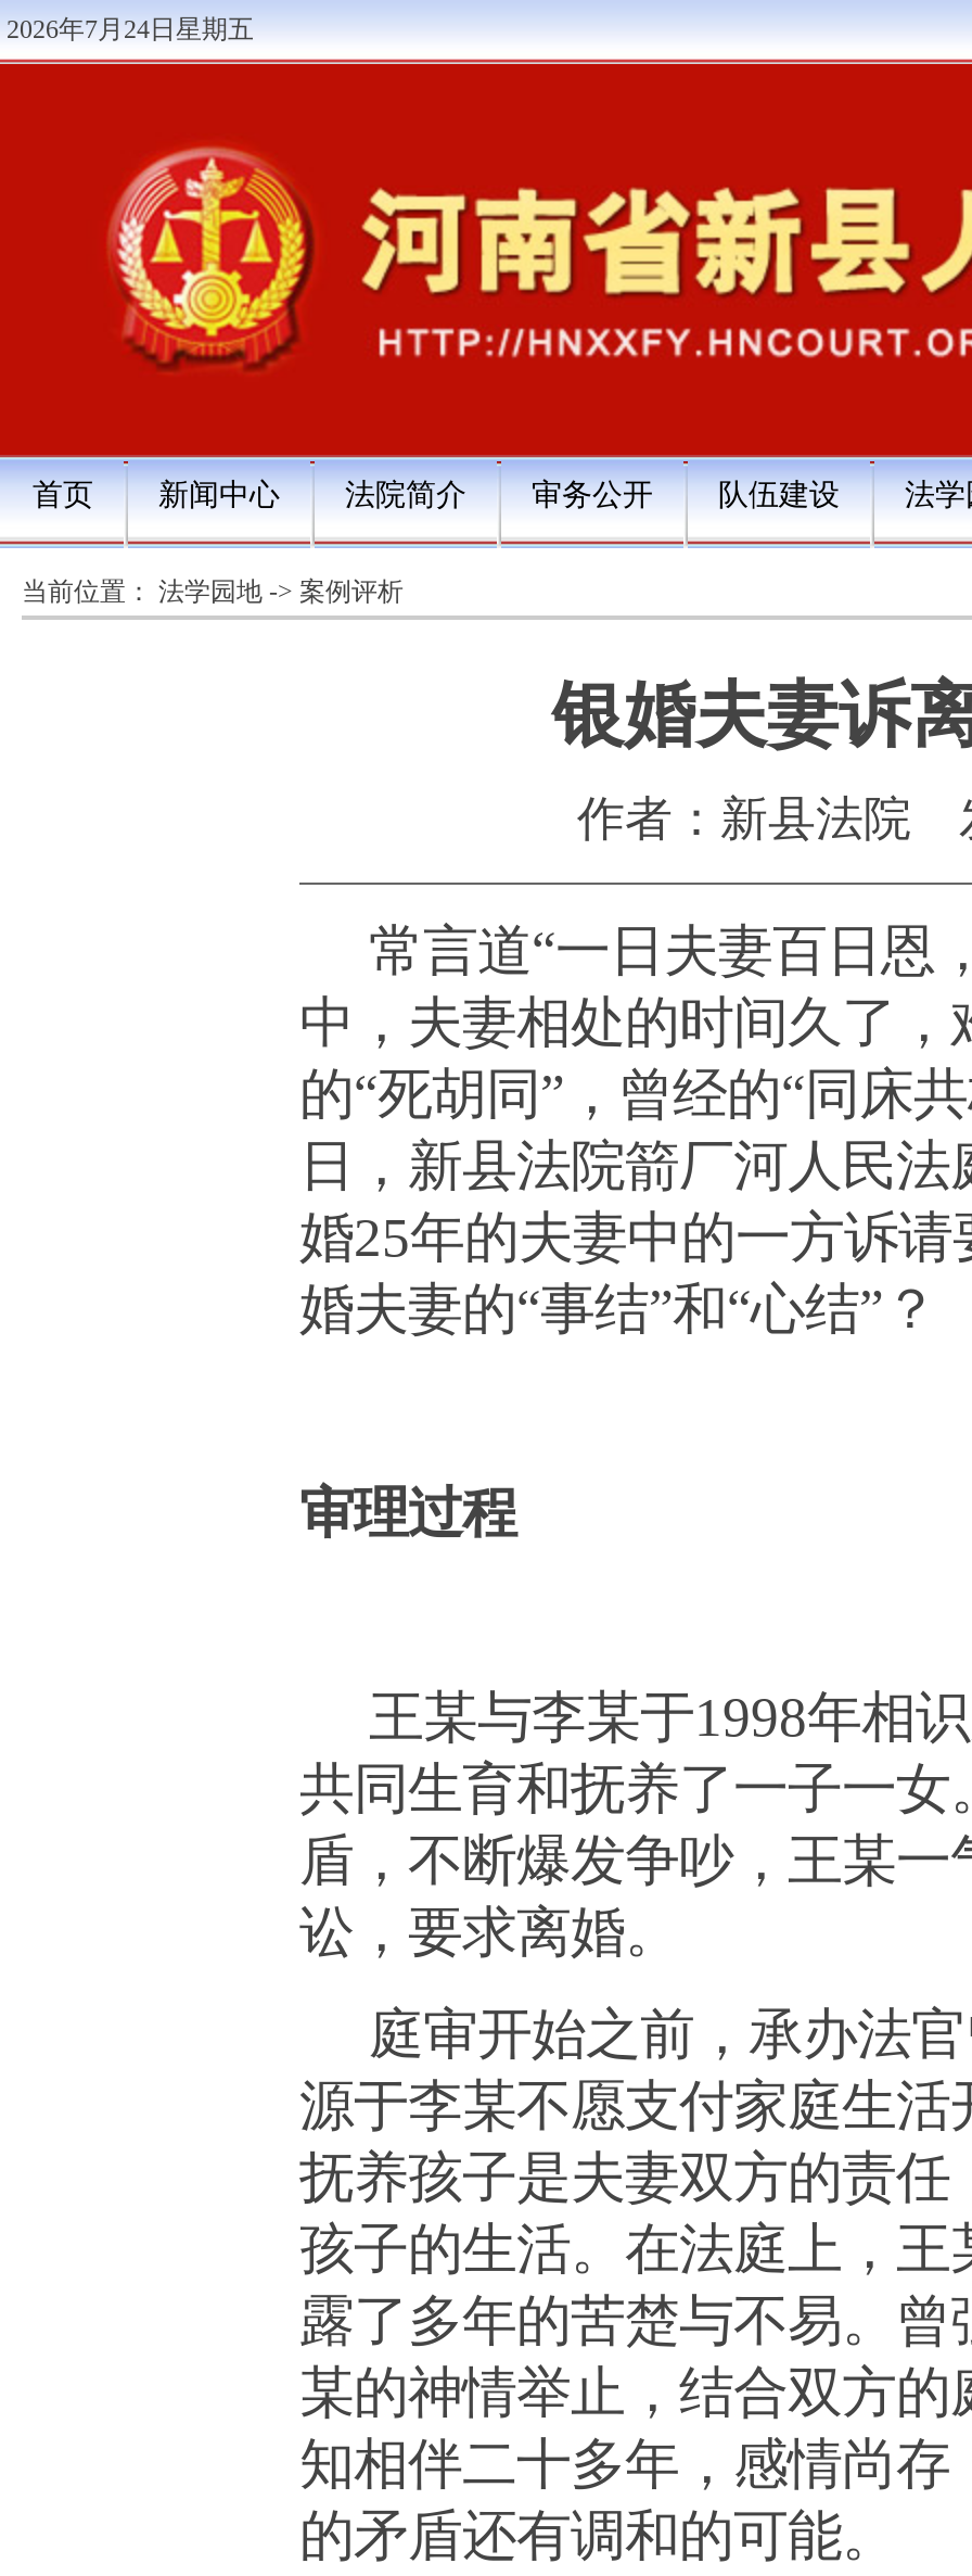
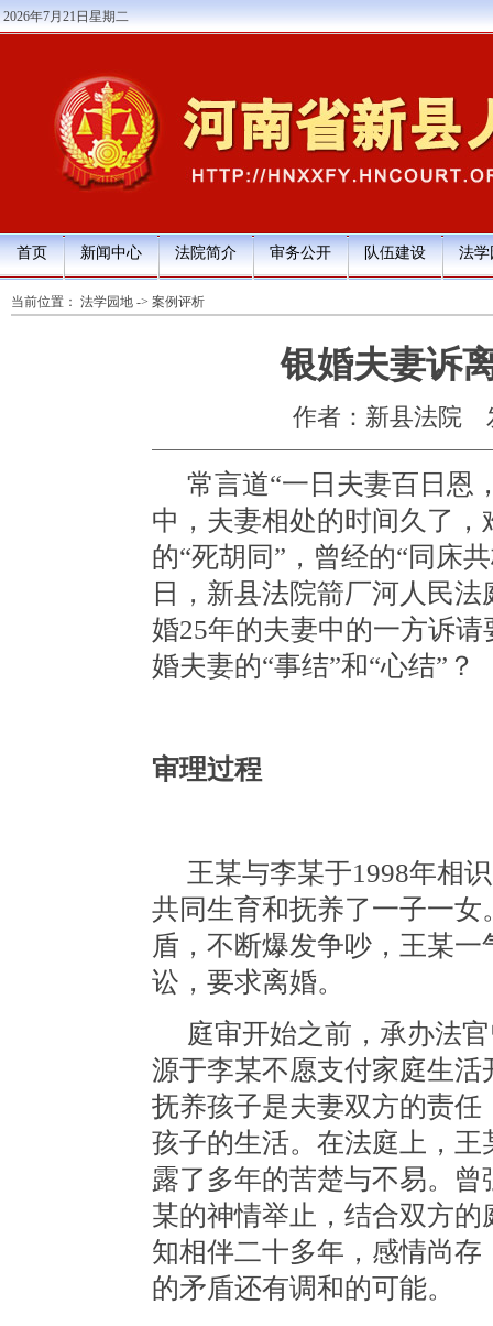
- 2026年7月24日星期五
+ 2026年7月21日星期二
